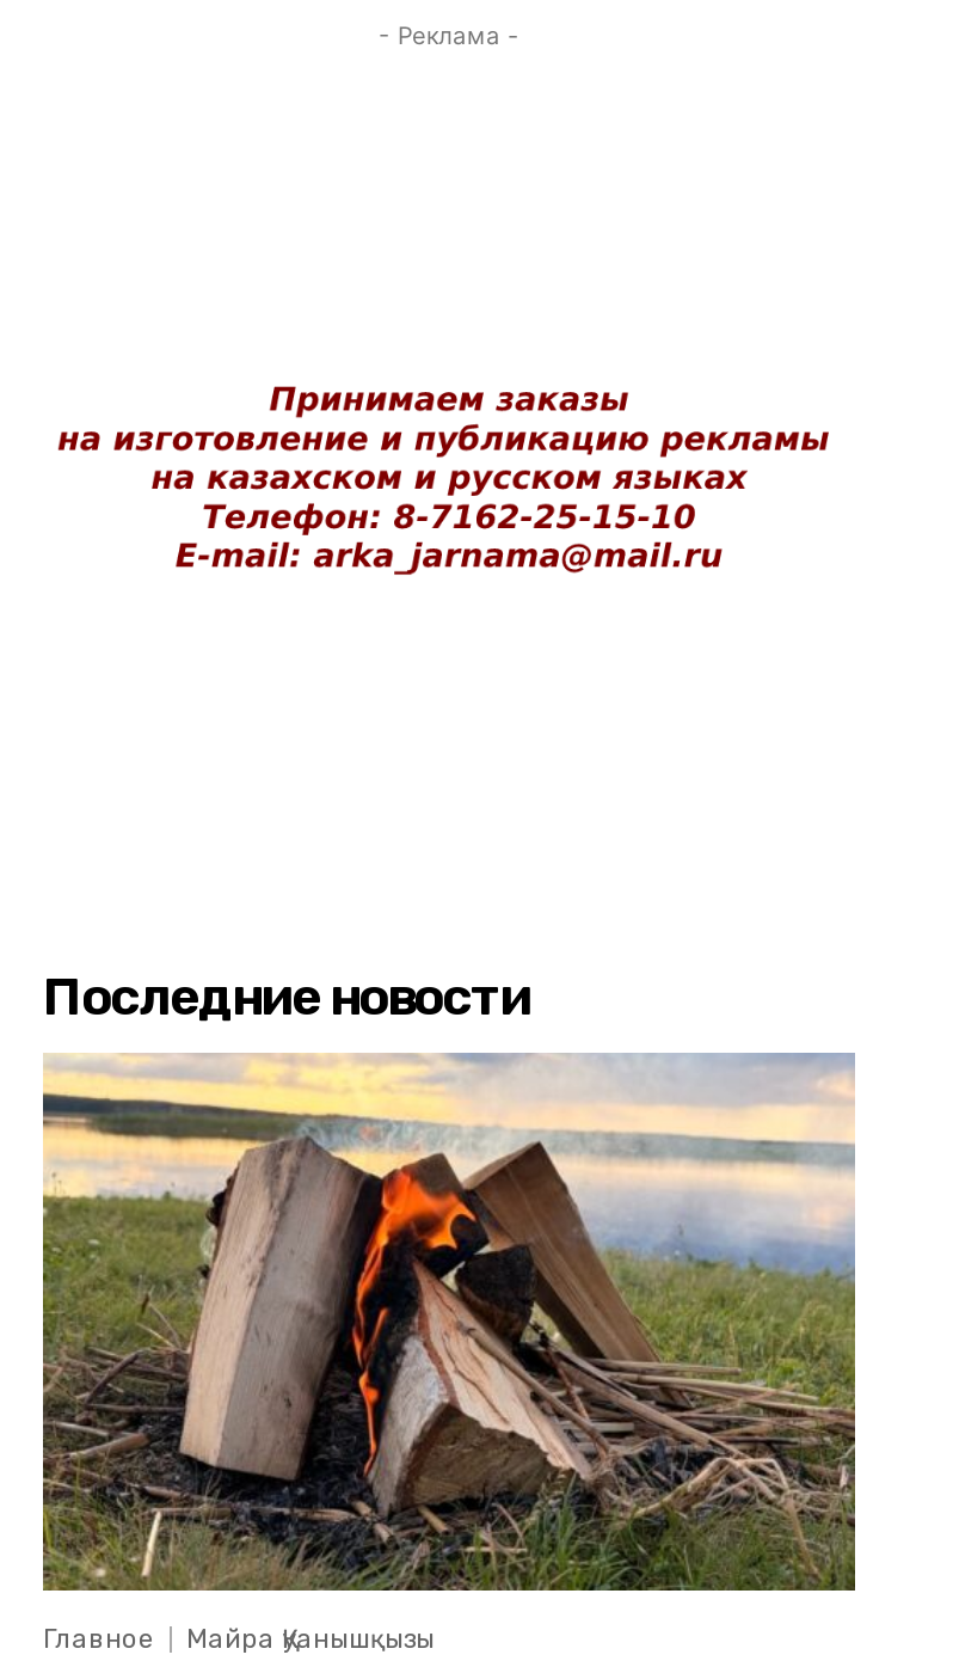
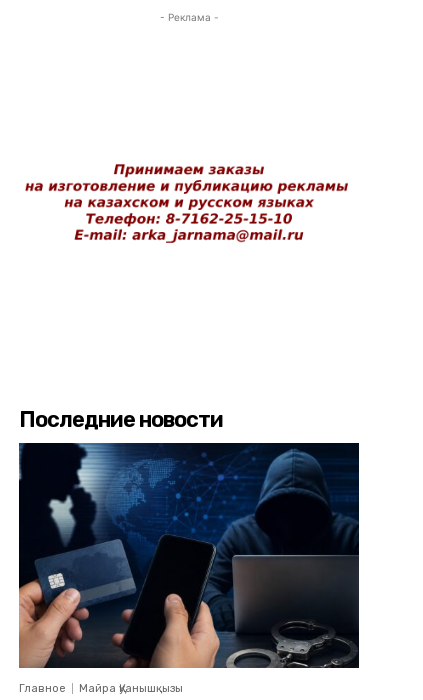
- [image]
+ [image]
